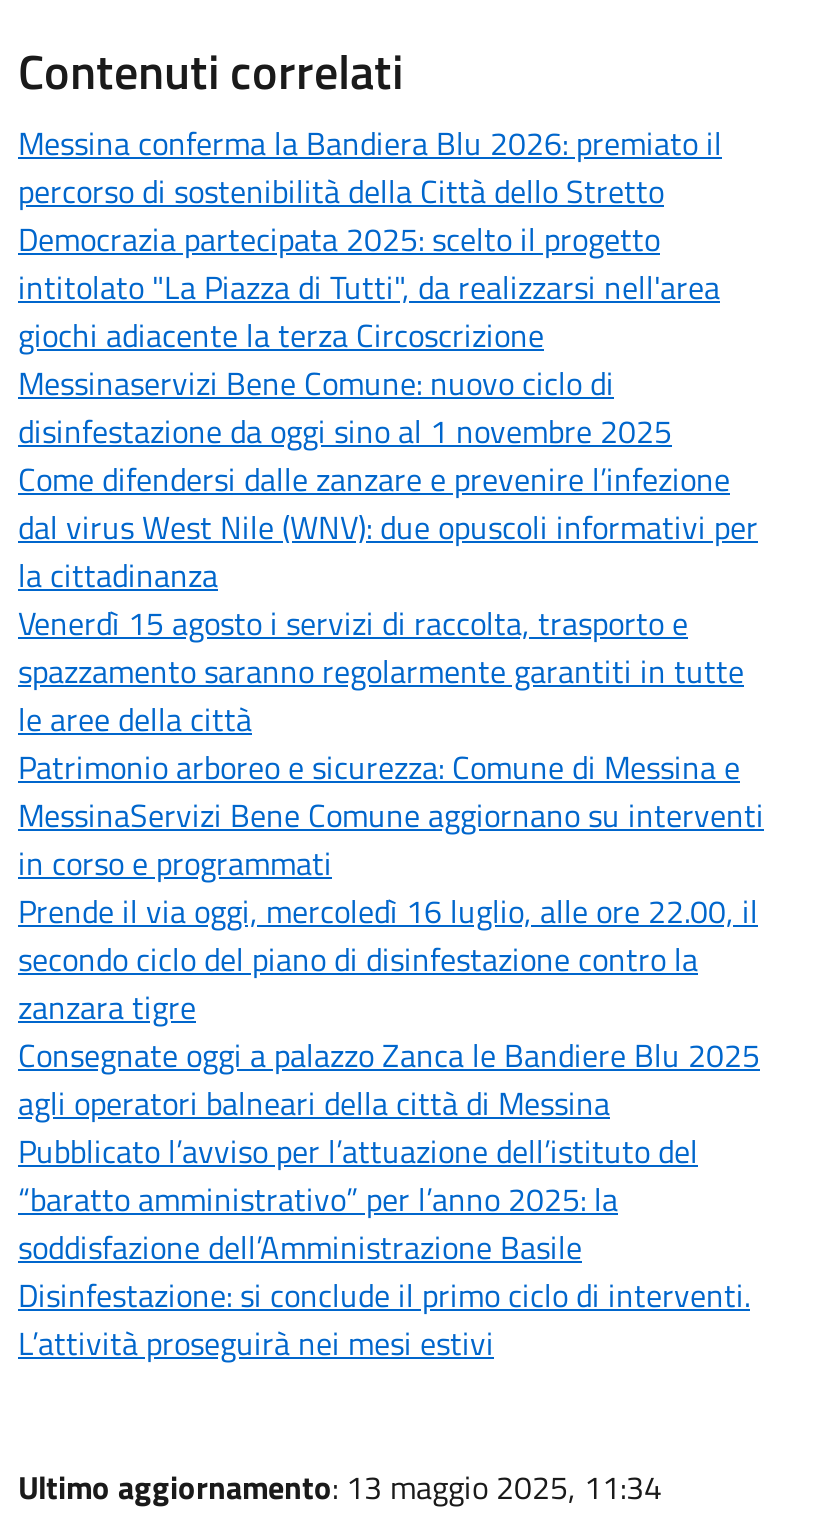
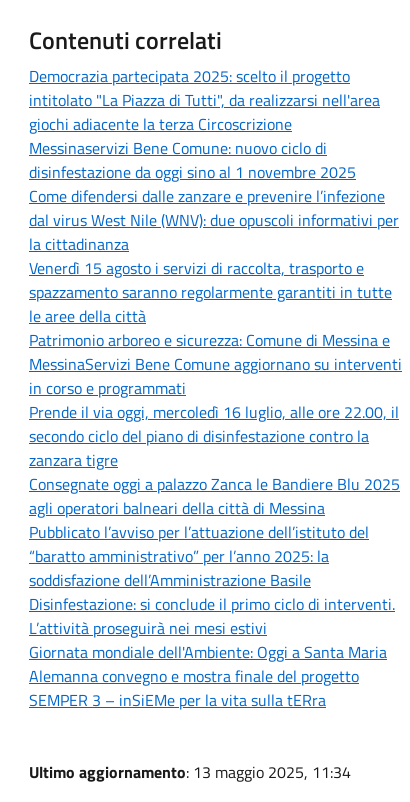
- Messina conferma la Bandiera Blu 2026: premiato il
- percorso di sostenibilità della Città dello Stretto

moved up: Democrazia partecipata 2025: scelto il progetto | intitolato "La Piazza di Tutti", da realizzarsi nell'area | giochi adiacente la terza Circoscrizione | ... | Disinfestazione: si conclude il primo ciclo di interventi. | L’attività proseguirà nei mesi estivi

+ Giornata mondiale dell'Ambiente: Oggi a Santa Maria
+ Alemanna convegno e mostra finale del progetto
+ SEMPER 3 – inSiEMe per la vita sulla tERra
